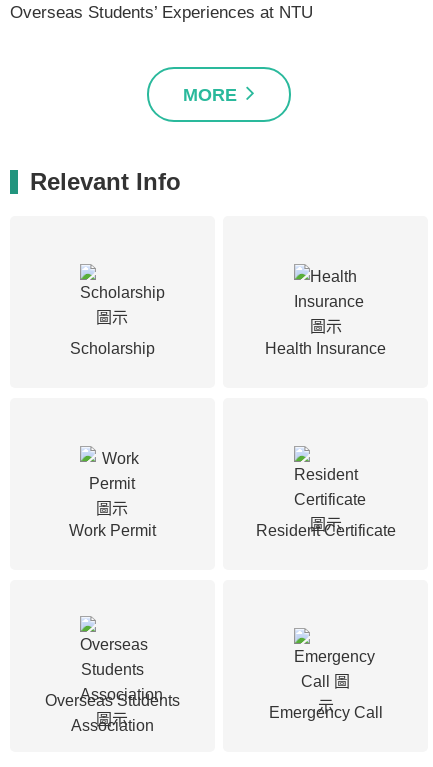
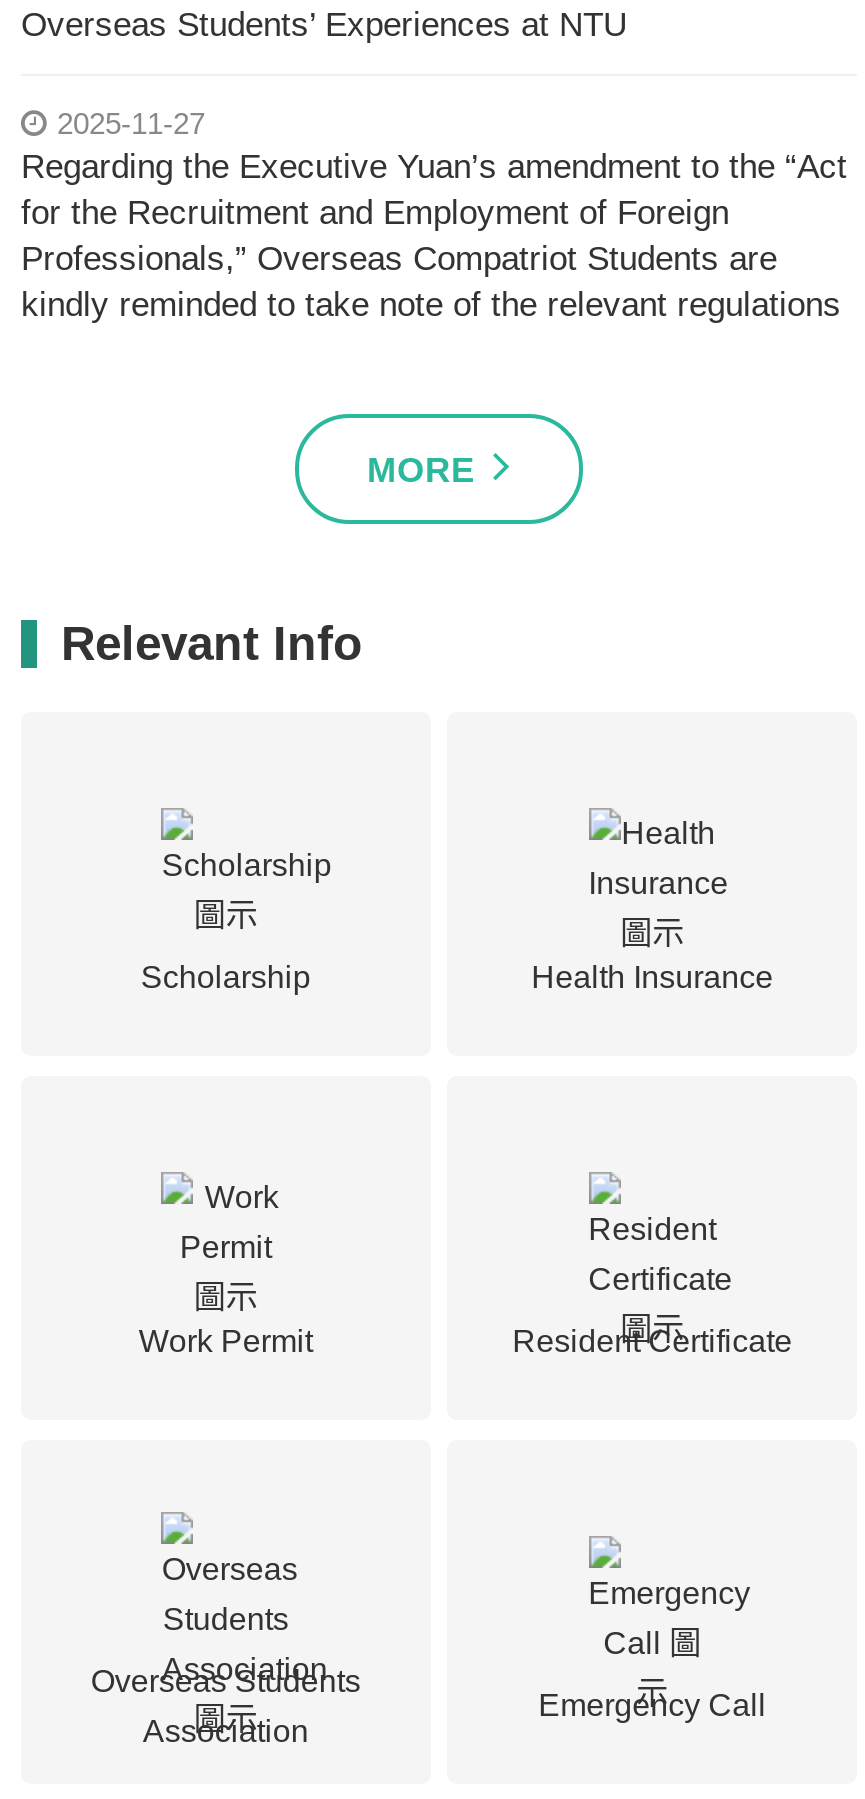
+ 2025-11-27
+ Regarding the Executive Yuan’s amendment to the “Act
+ for the Recruitment and Employment of Foreign
+ Professionals,” Overseas Compatriot Students are
+ kindly reminded to take note of the relevant regulations
